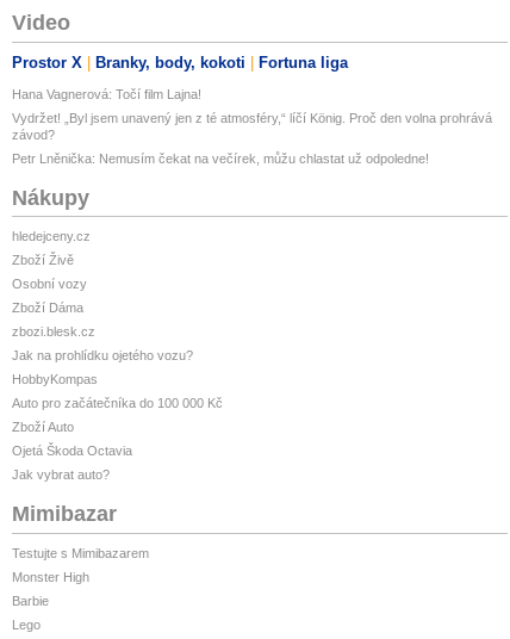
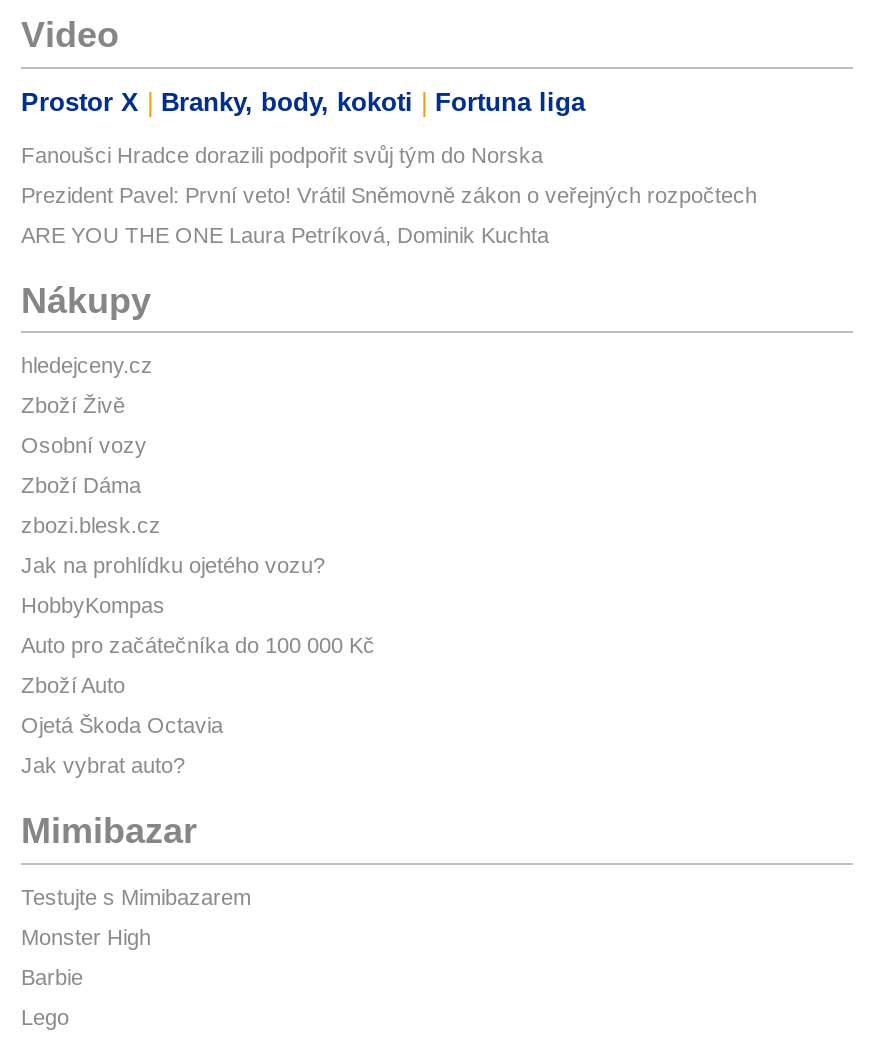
- Hana Vagnerová: Točí film Lajna!
+ Fanoušci Hradce dorazili podpořit svůj tým do Norska

- Vydržet! „Byl jsem unavený jen z té atmosféry,“ líčí König. Proč den volna prohrává
- závod?
+ Prezident Pavel: První veto! Vrátil Sněmovně zákon o veřejných rozpočtech

- Petr Lněnička: Nemusím čekat na večírek, můžu chlastat už odpoledne!
+ ARE YOU THE ONE Laura Petríková, Dominik Kuchta
